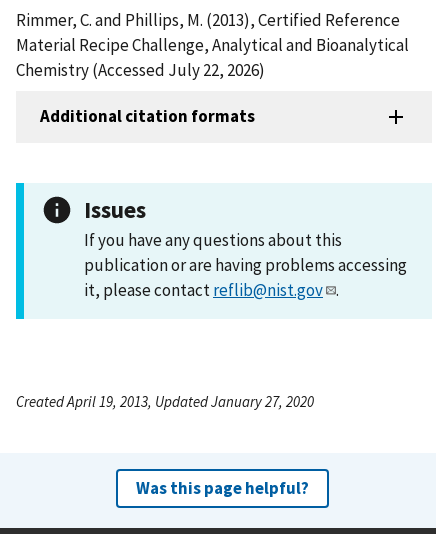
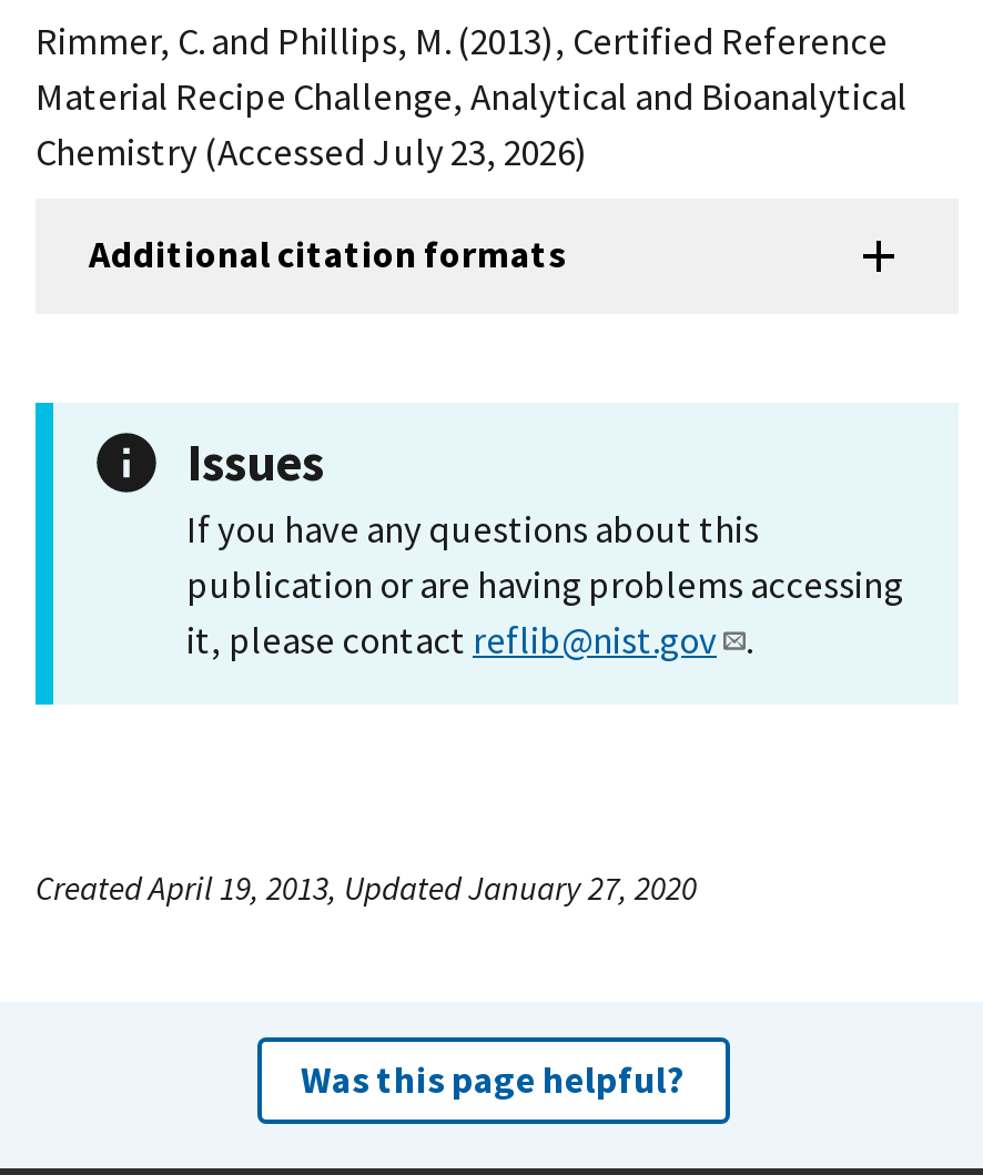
- Chemistry (Accessed July 22, 2026)
+ Chemistry (Accessed July 23, 2026)
